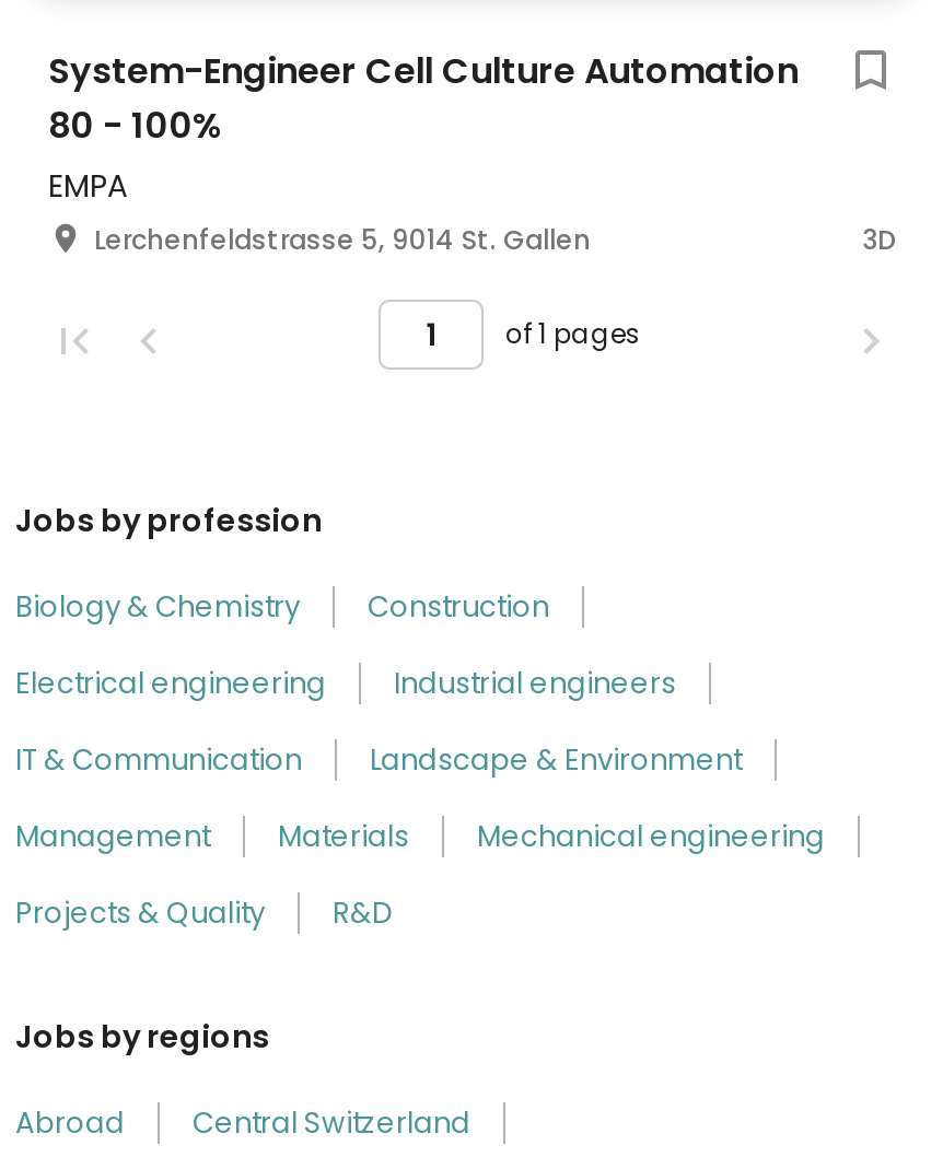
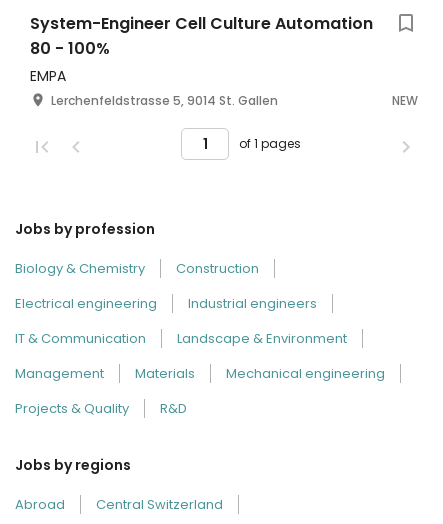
- 3D
+ NEW
